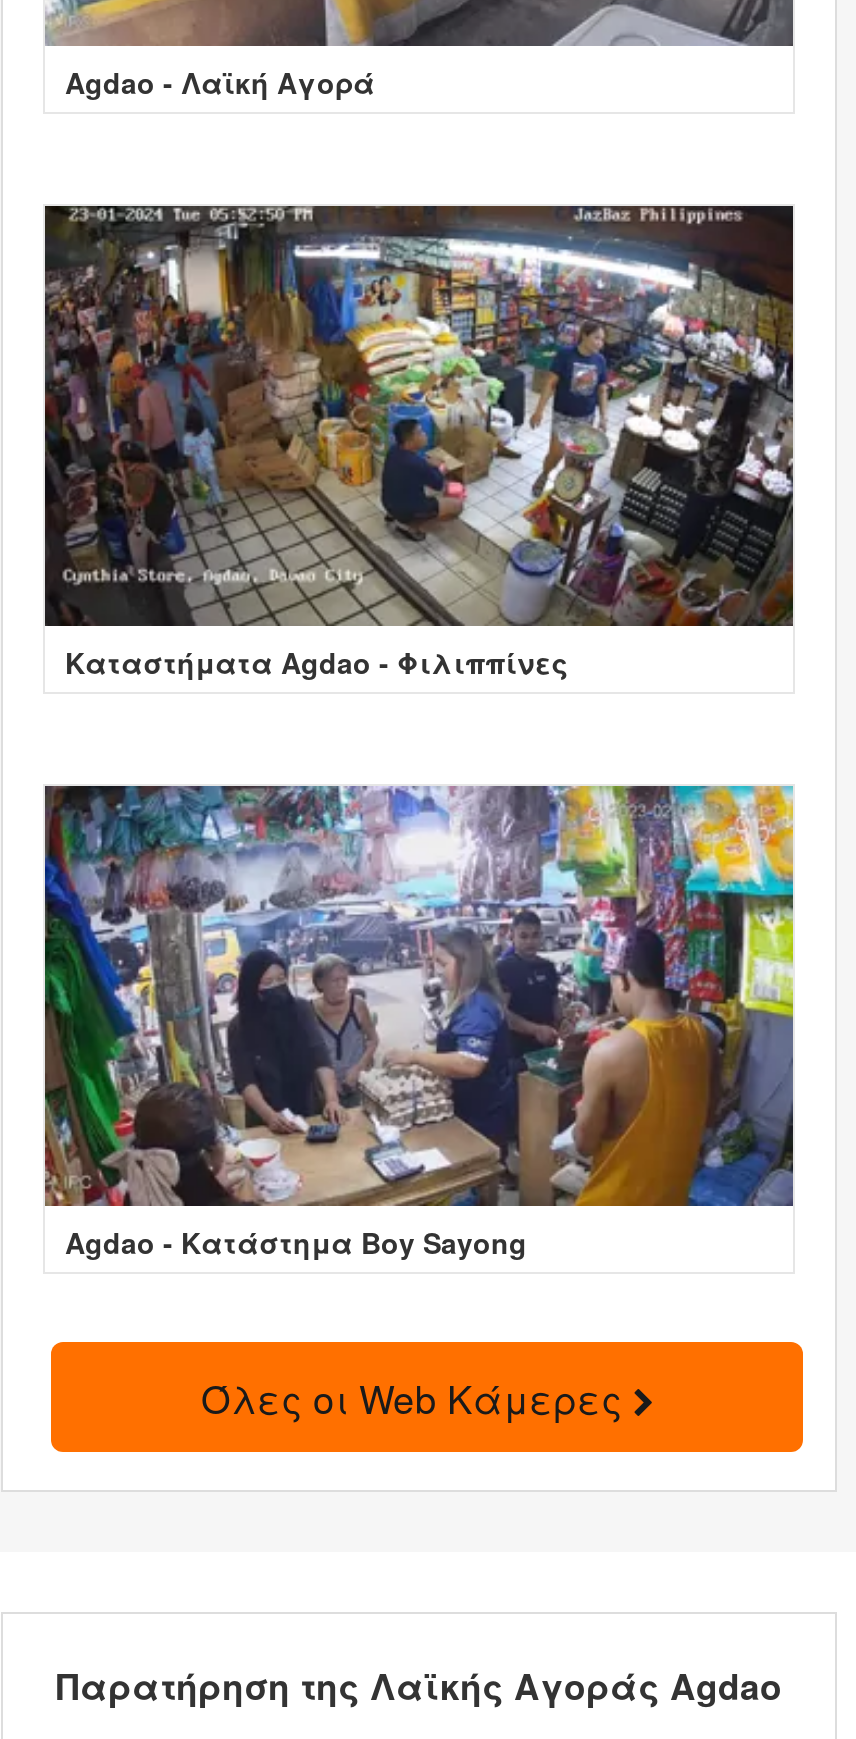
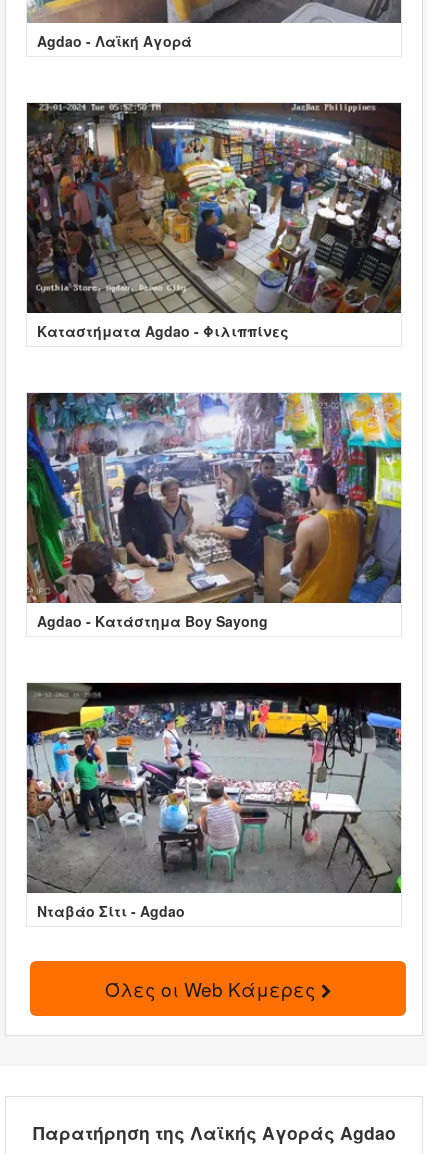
+ [image]
+ Νταβάο Σίτι - Agdao
